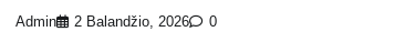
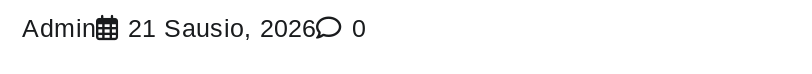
- Admin 2 Balandžio, 2026 0
+ Admin 21 Sausio, 2026 0
